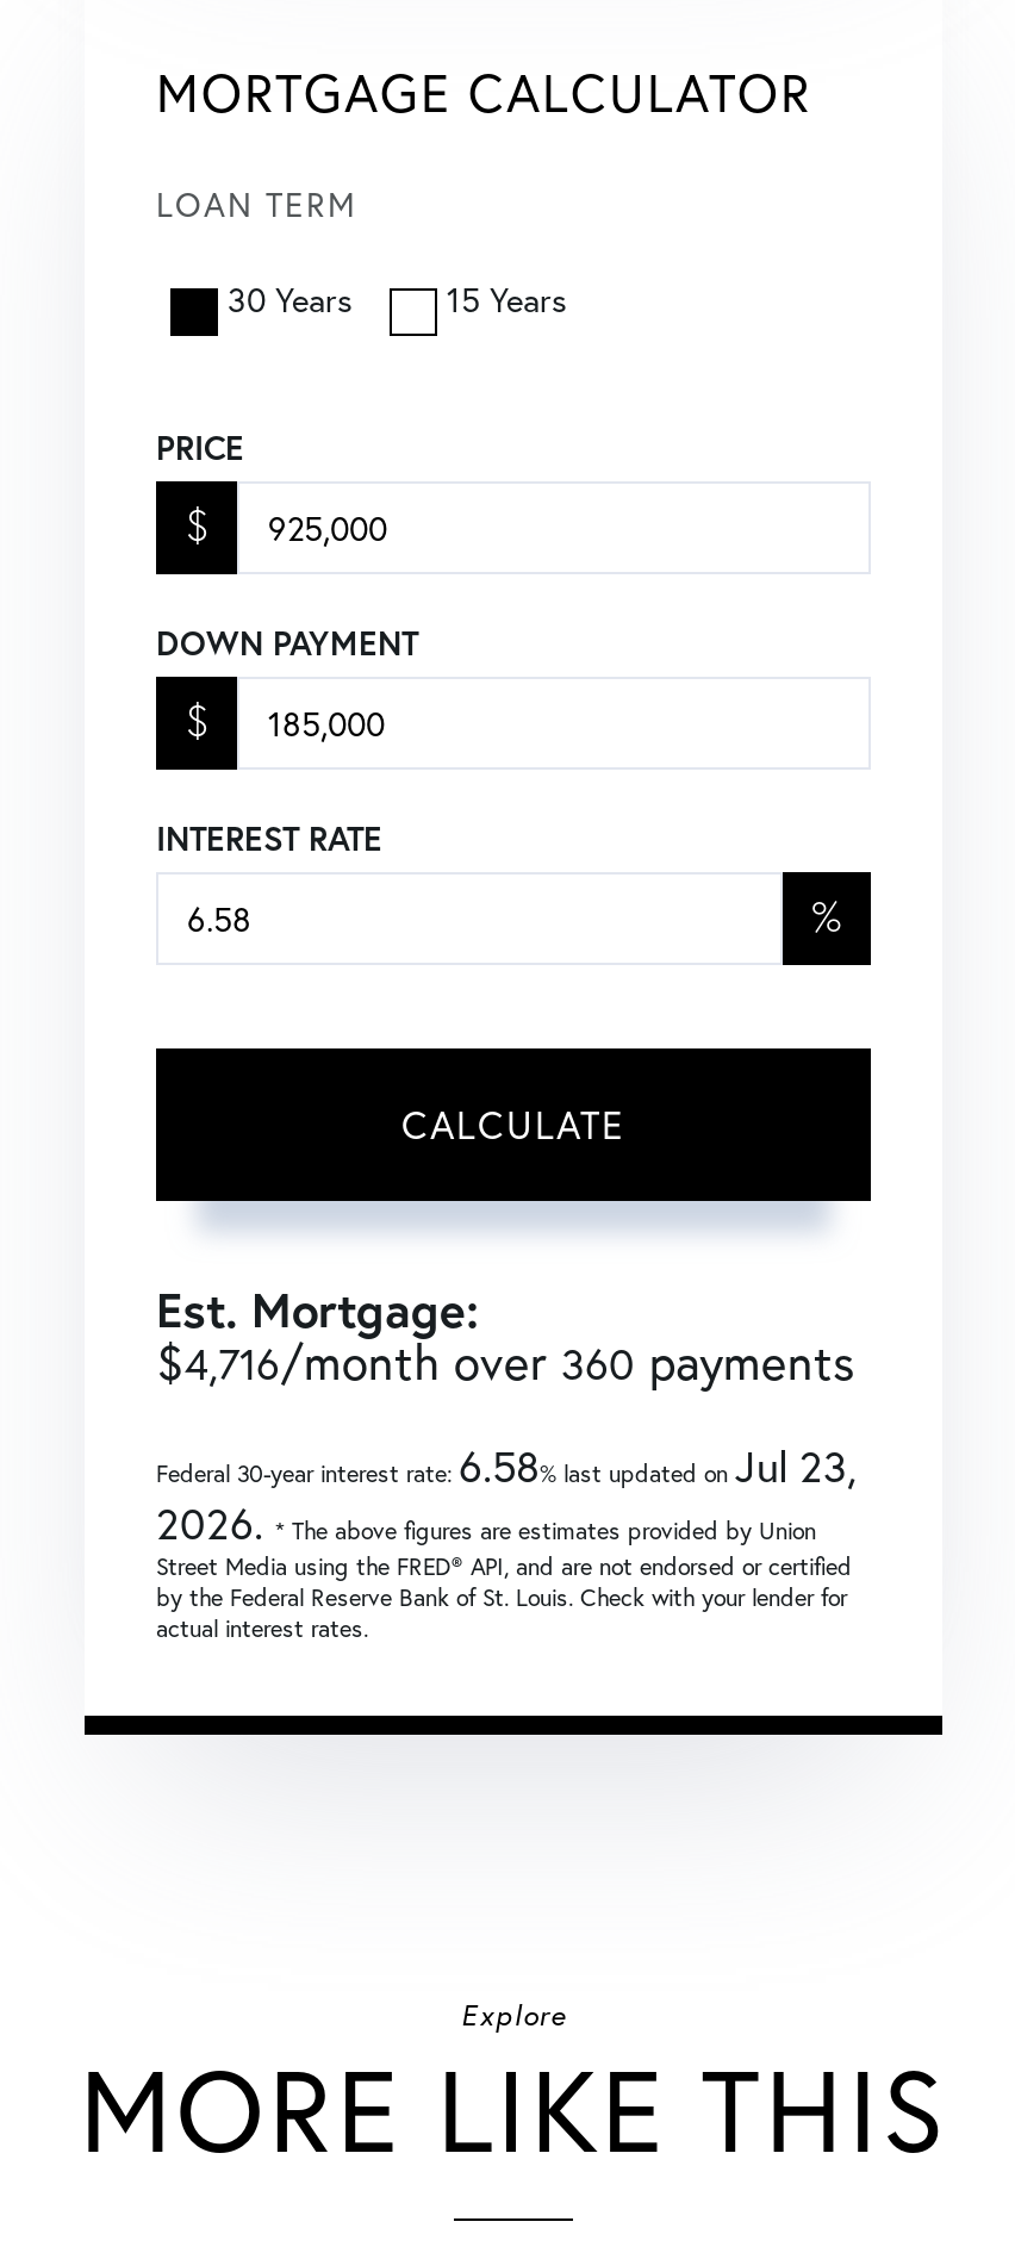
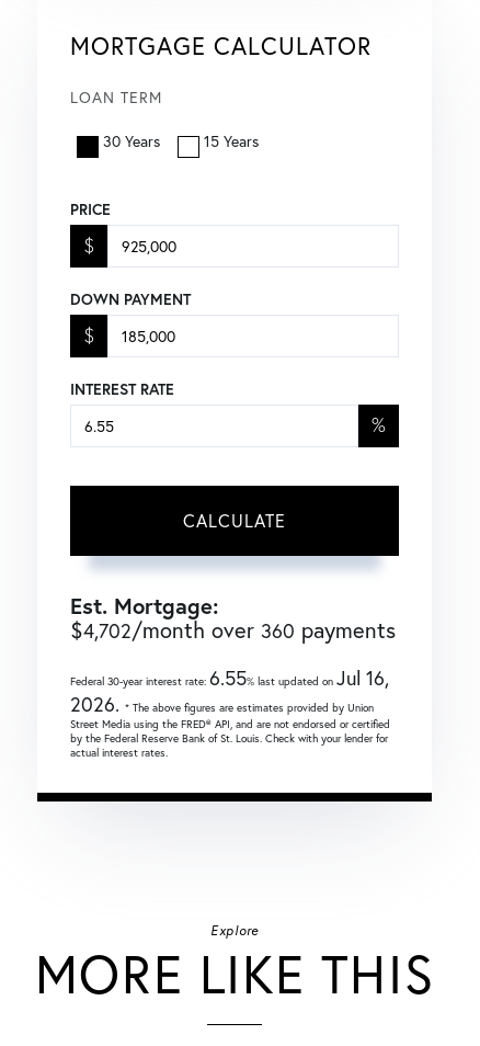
- $4,716/month over 360 payments
+ $4,702/month over 360 payments

- Federal 30-year interest rate:6.58% last updated onJul 23,
+ Federal 30-year interest rate:6.55% last updated onJul 16,
